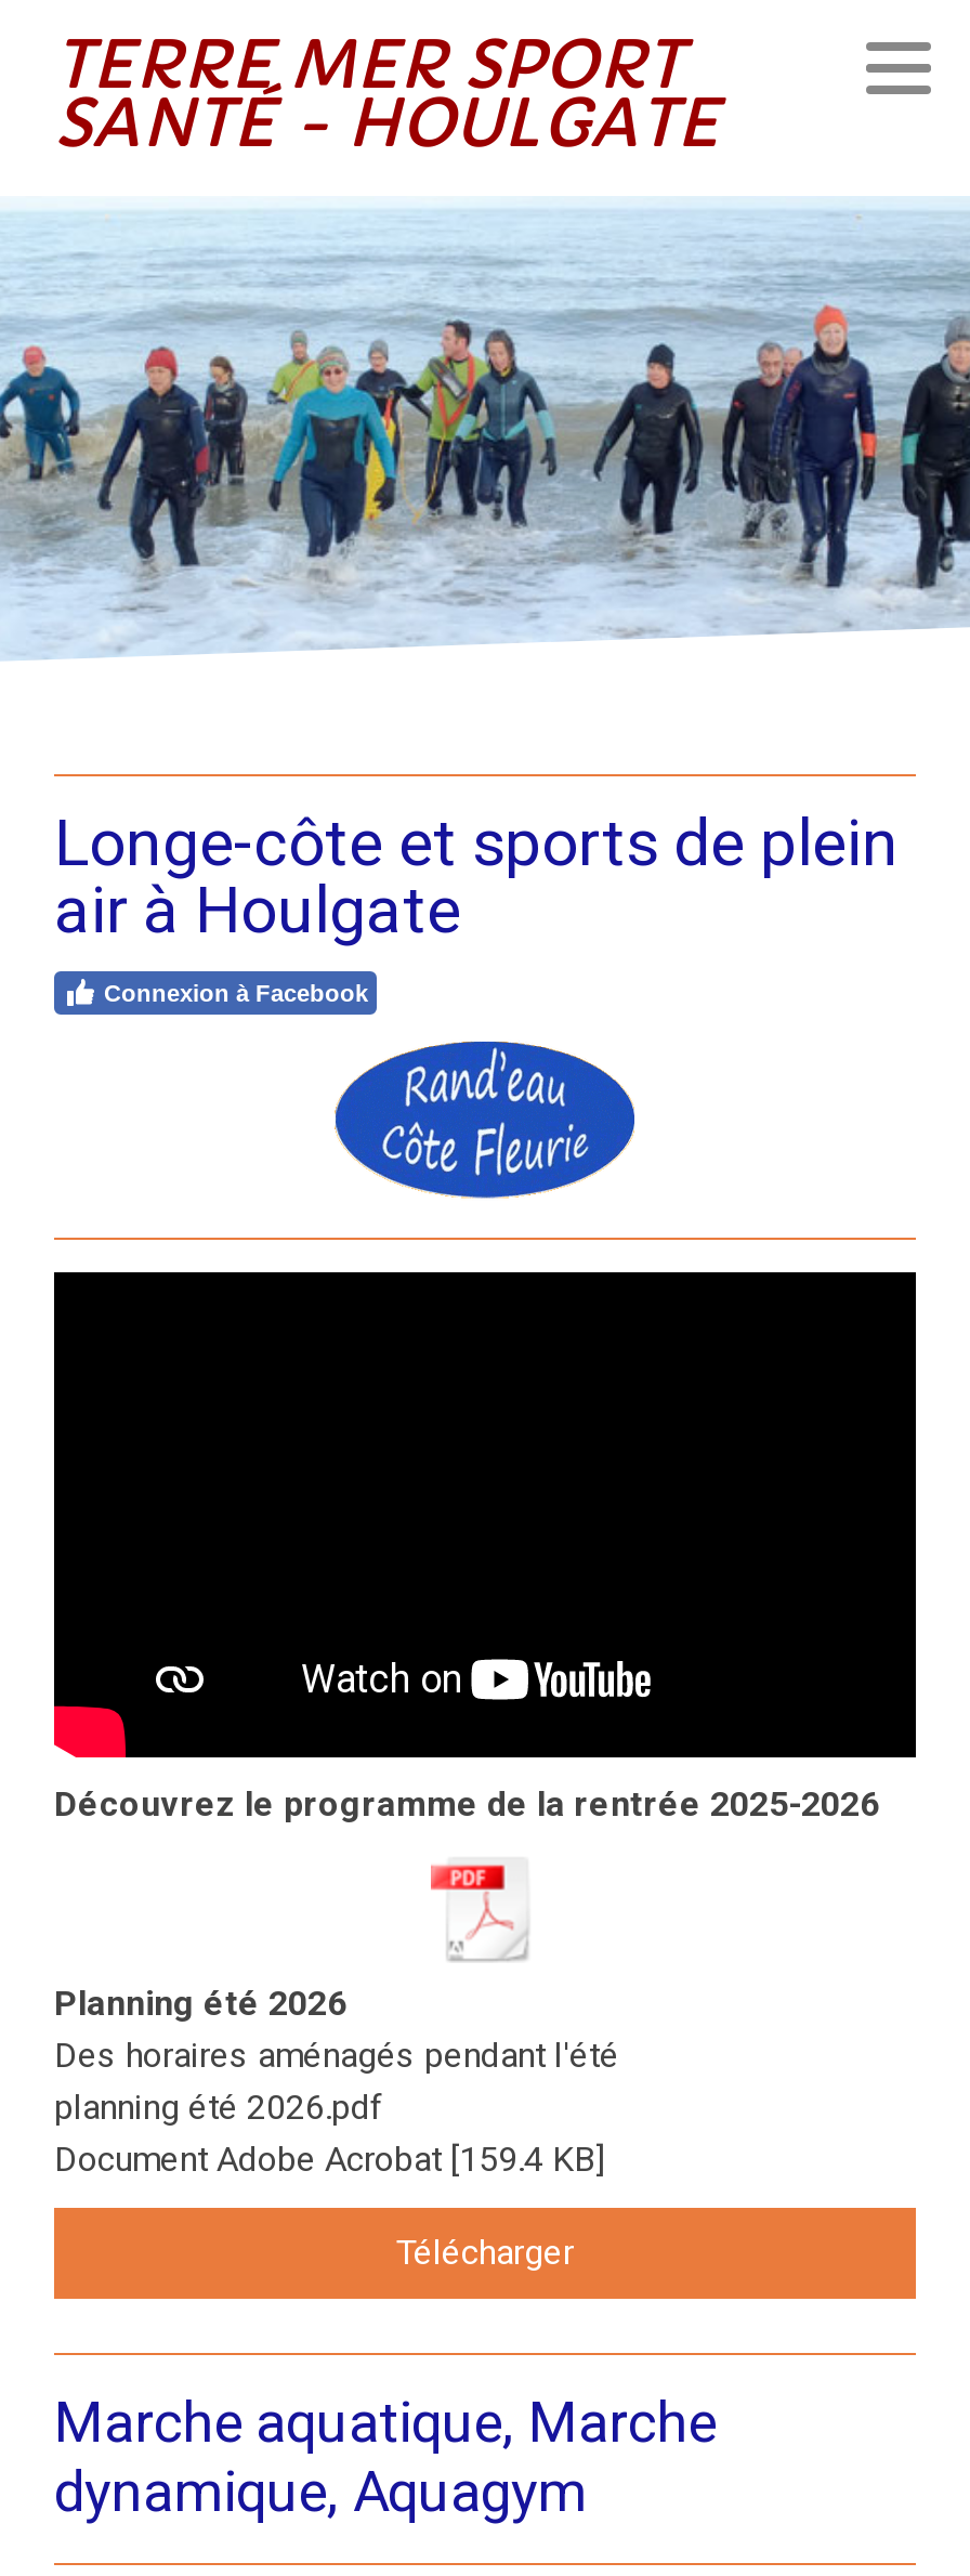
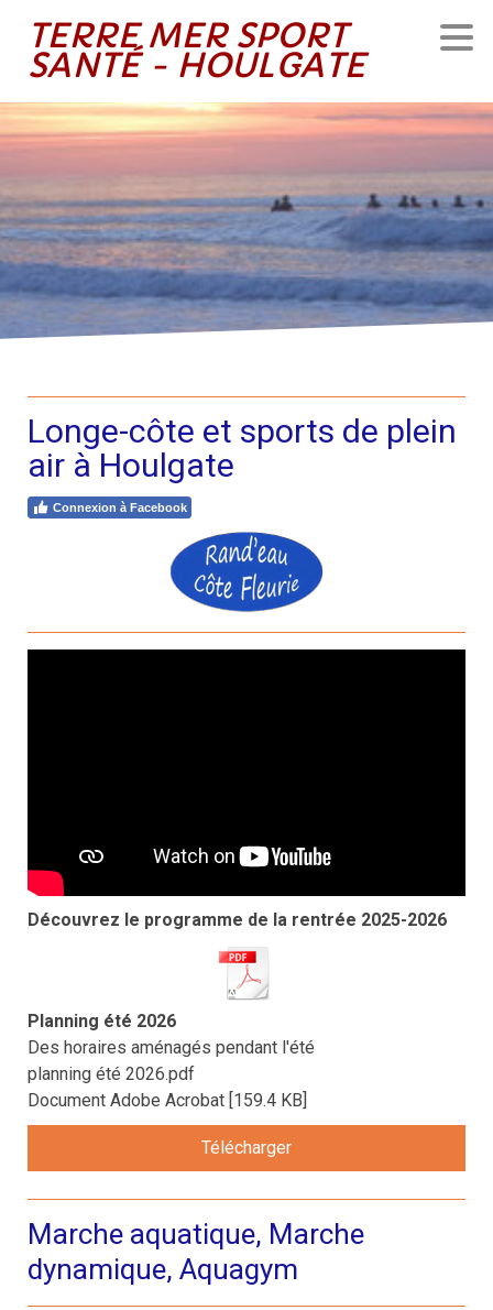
- [image]
+ [image]
